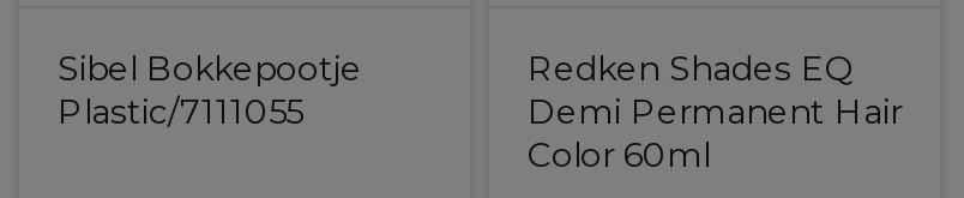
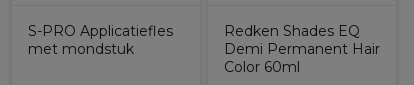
- Sibel Bokkepootje
- Plastic/7111055
+ S-PRO Applicatiefles
+ met mondstuk
